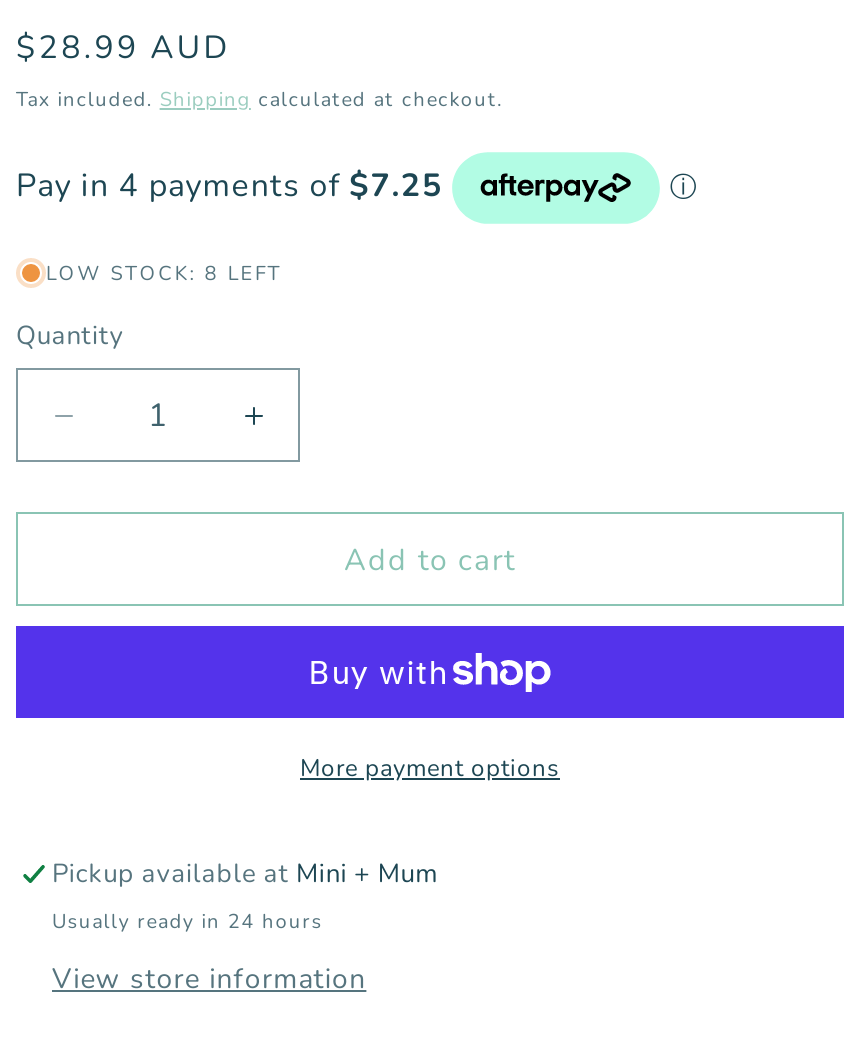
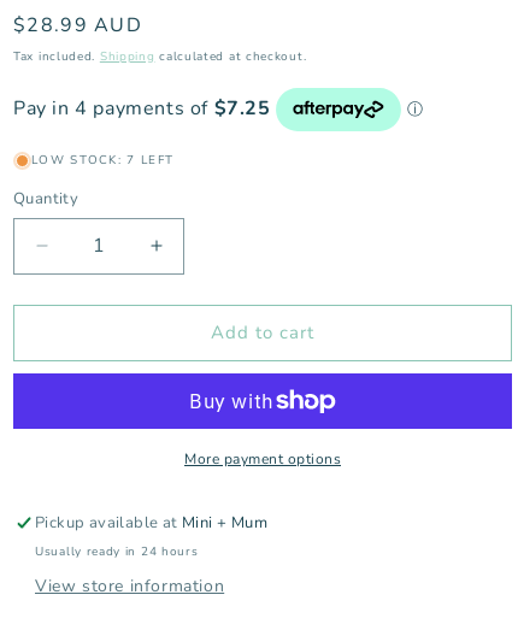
- LOW STOCK: 8 LEFT
+ LOW STOCK: 7 LEFT
